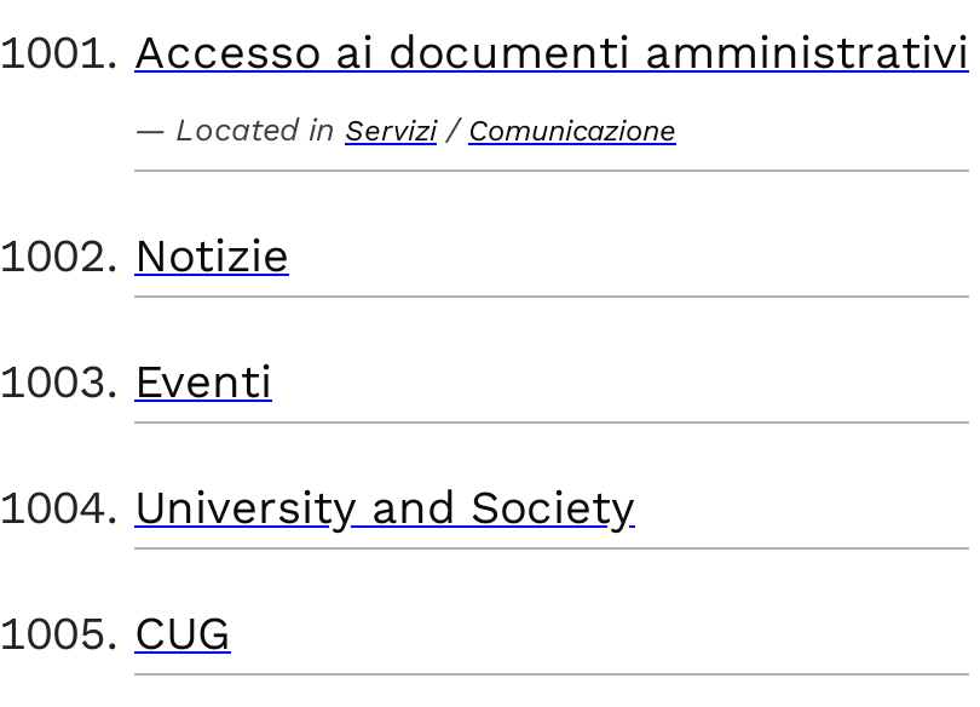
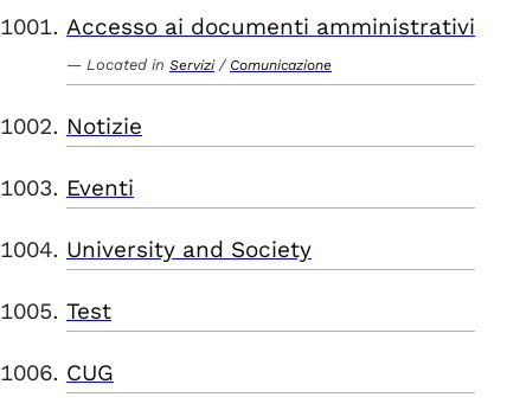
+ Test
